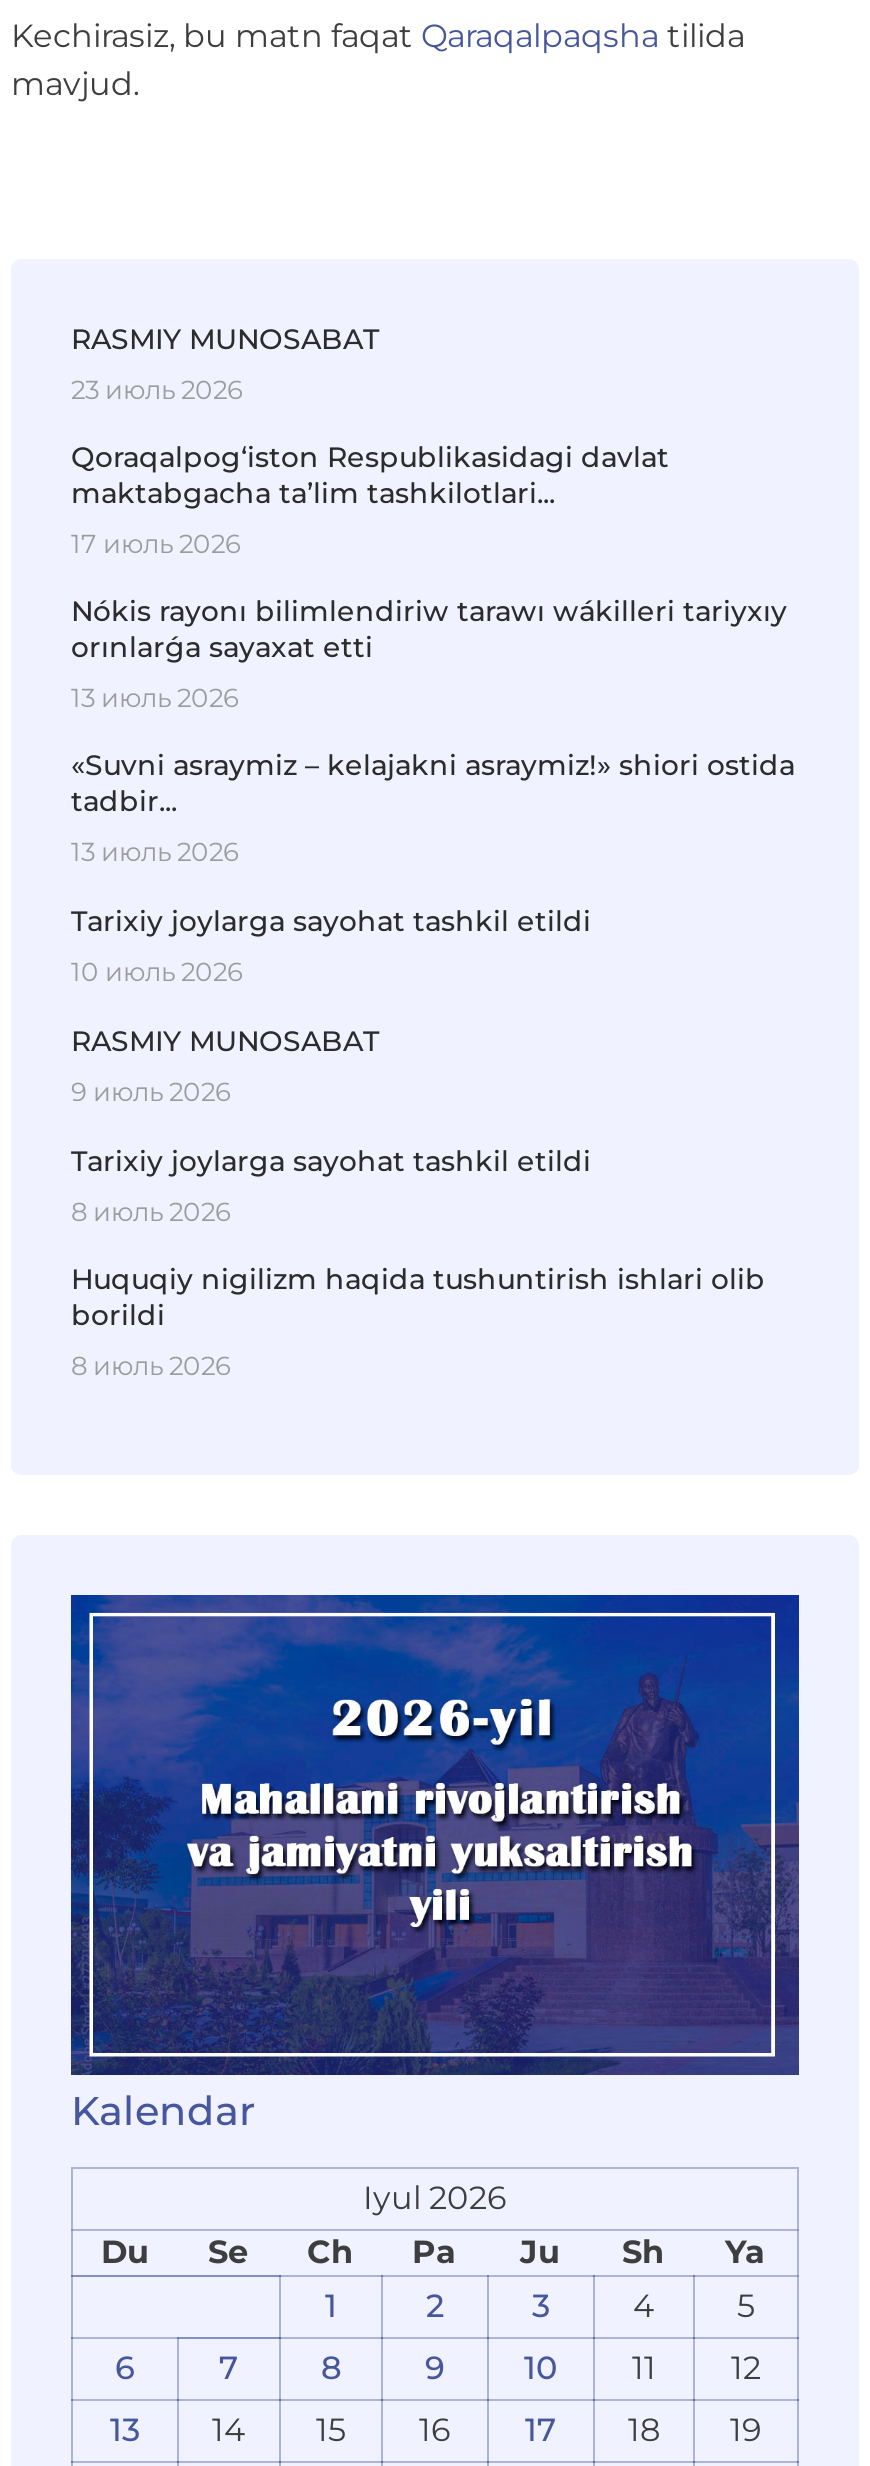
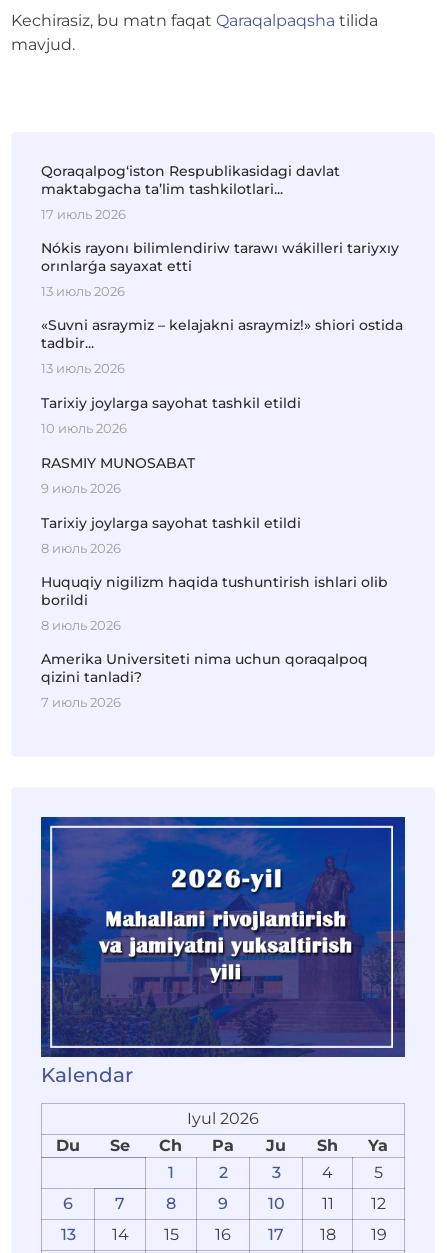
- RASMIY MUNOSABAT
- 23 июль 2026

moved up: Qoraqalpog‘iston Respublikasidagi davlat | maktabgacha ta’lim tashkilotlari... | 17 июль 2026 | ... | borildi | 8 июль 2026

+ Amerika Universiteti nima uchun qoraqalpoq
+ qizini tanladi?
+ 7 июль 2026
